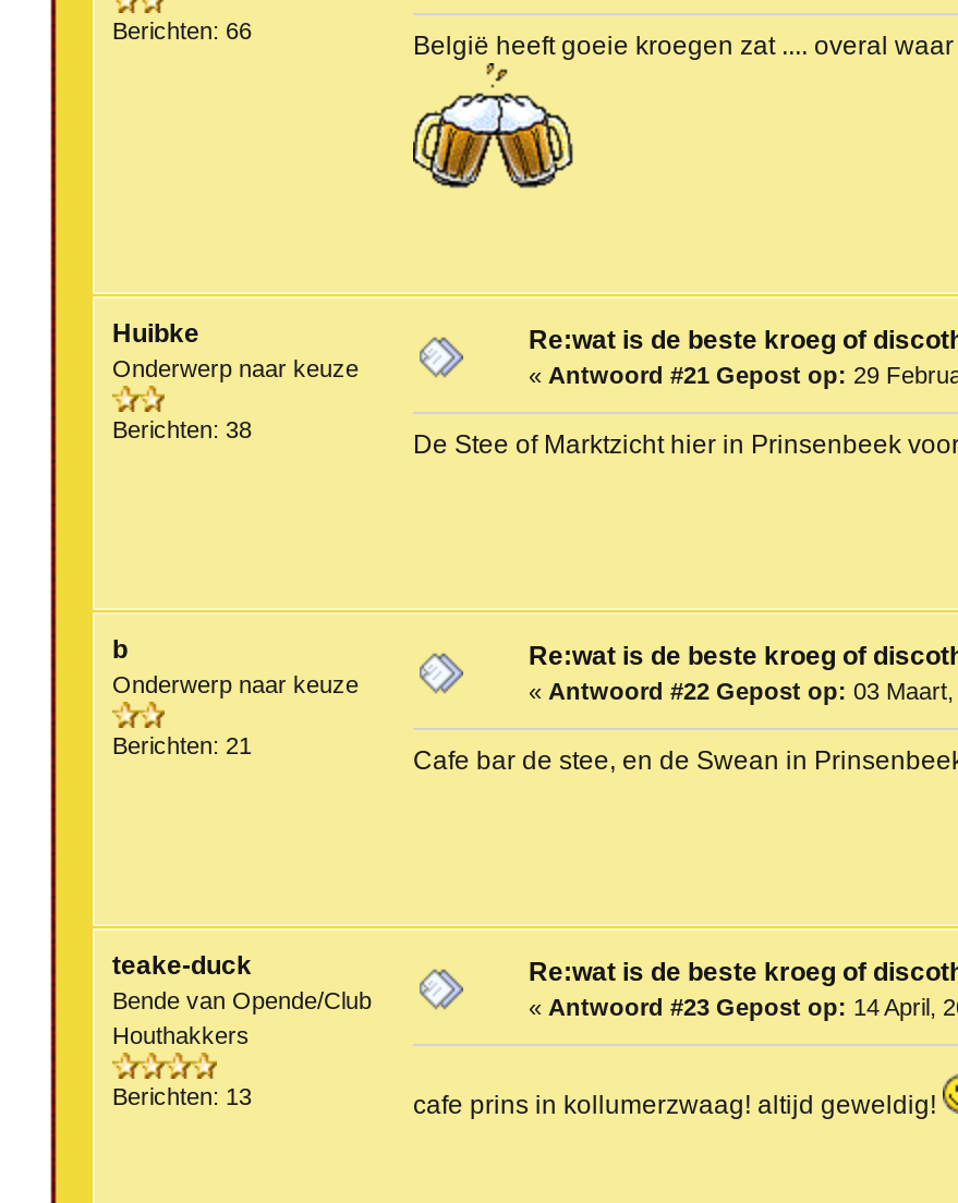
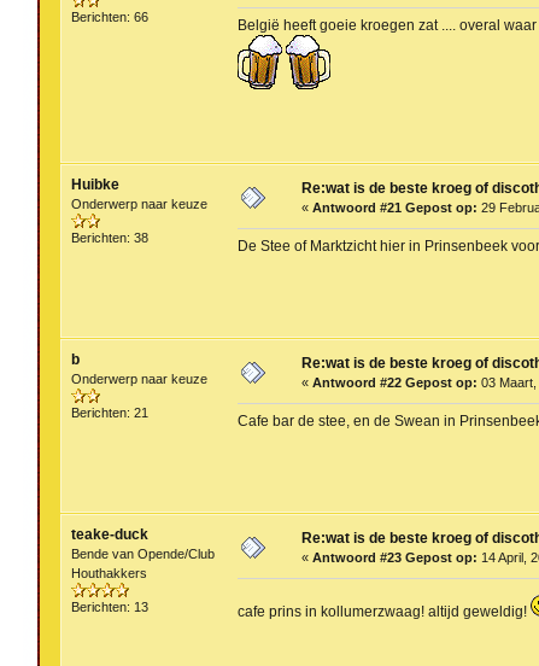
- [image]
+ [image]
